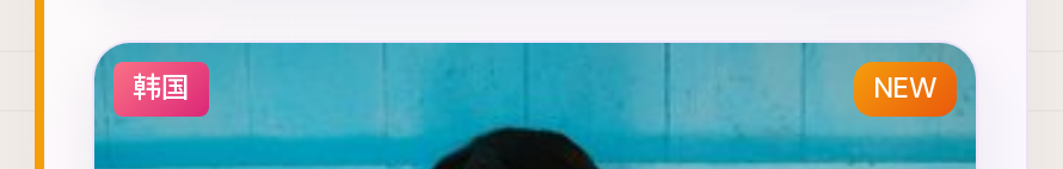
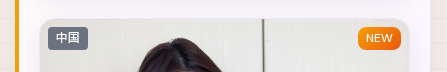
- 韩国
+ 中国
